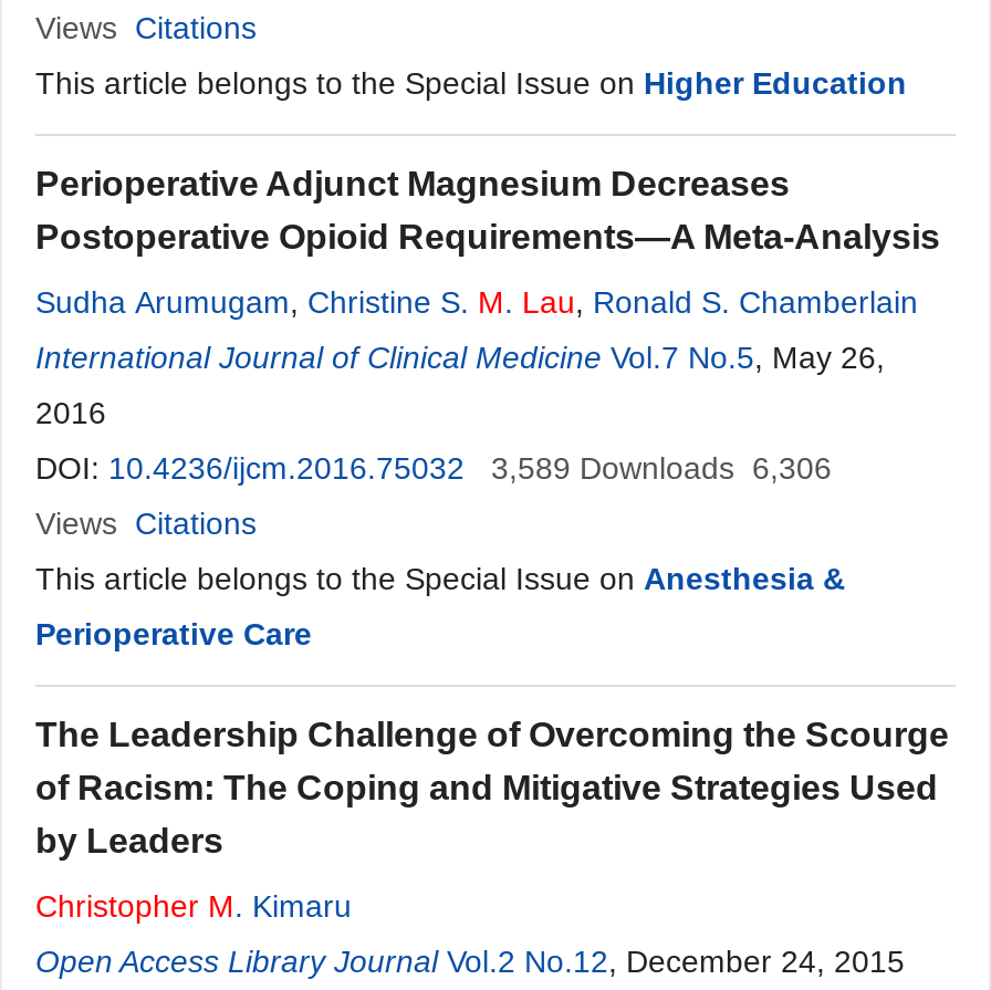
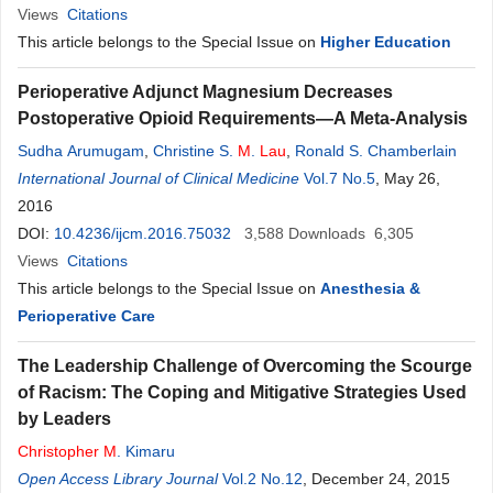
- DOI: 10.4236/ijcm.2016.75032 3,589 Downloads 6,306
+ DOI: 10.4236/ijcm.2016.75032 3,588 Downloads 6,305
